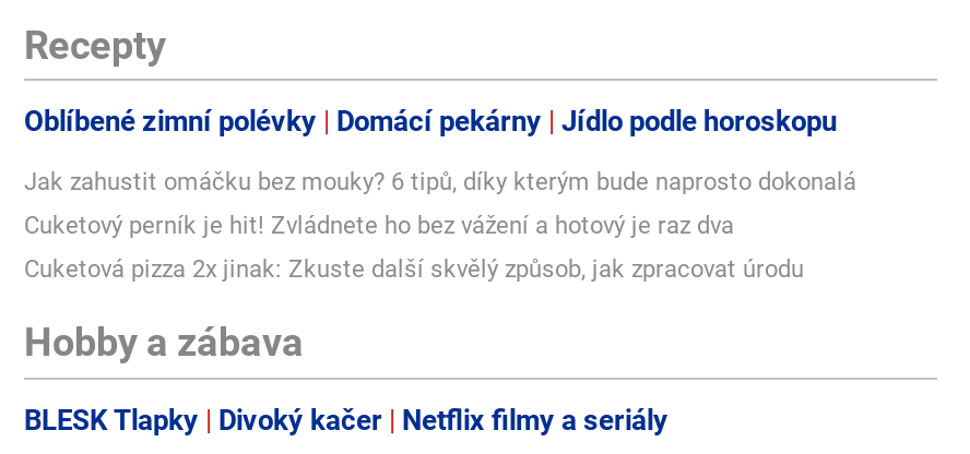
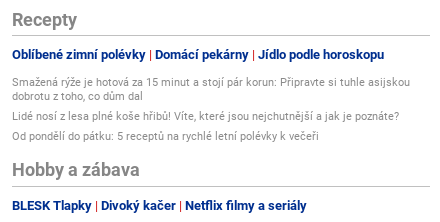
- Jak zahustit omáčku bez mouky? 6 tipů, díky kterým bude naprosto dokonalá
+ Smažená rýže je hotová za 15 minut a stojí pár korun: Připravte si tuhle asijskou
+ dobrotu z toho, co dům dal

- Cuketový perník je hit! Zvládnete ho bez vážení a hotový je raz dva
+ Lidé nosí z lesa plné koše hřibů! Víte, které jsou nejchutnější a jak je poznáte?

- Cuketová pizza 2x jinak: Zkuste další skvělý způsob, jak zpracovat úrodu
+ Od pondělí do pátku: 5 receptů na rychlé letní polévky k večeři
